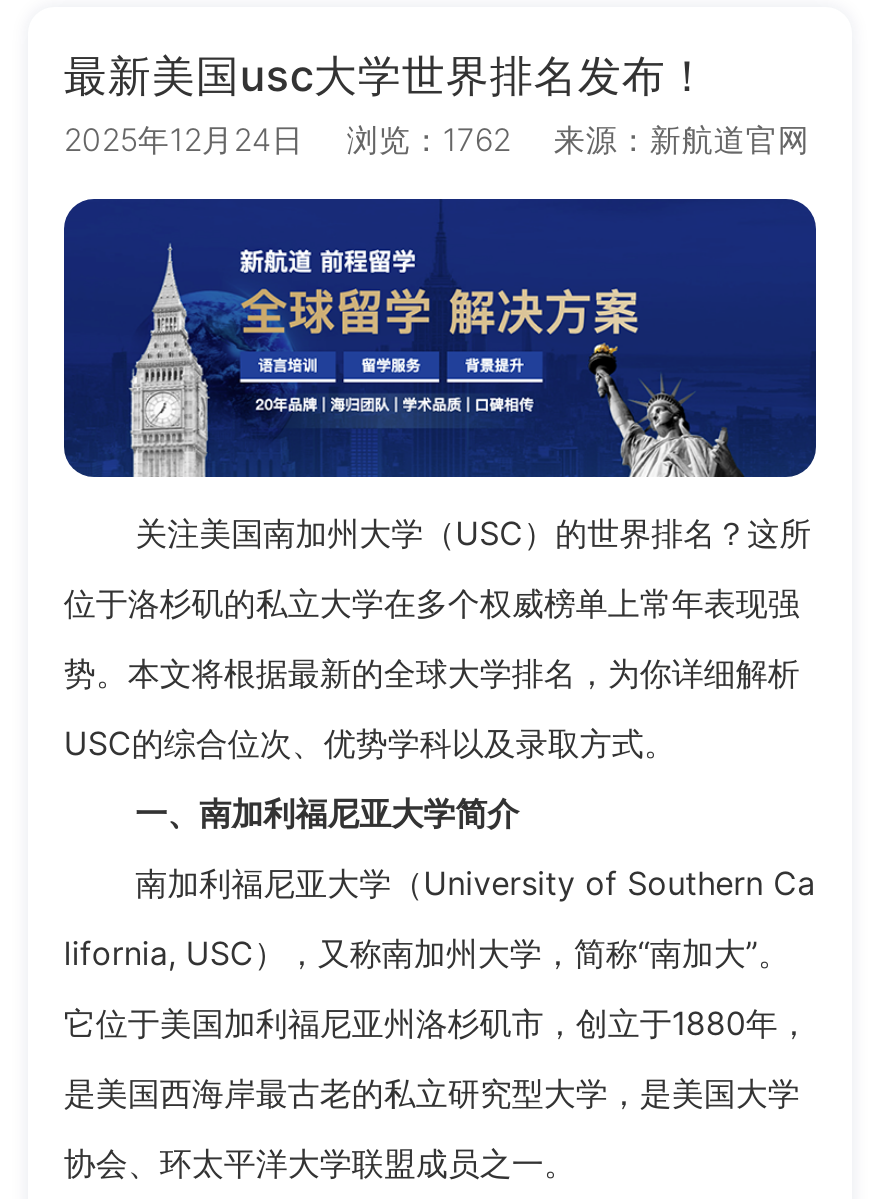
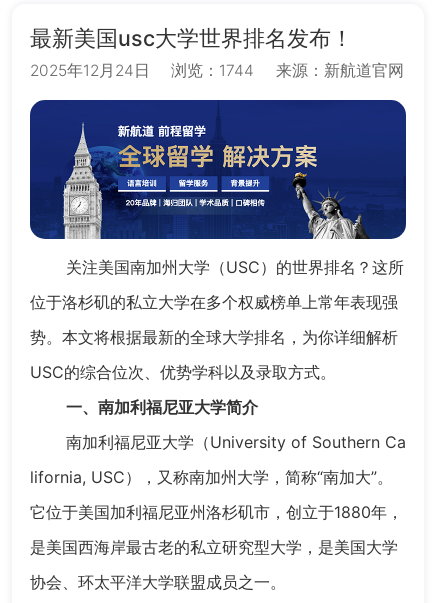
- 2025年12月24日 浏览：1762 来源：新航道官网
+ 2025年12月24日 浏览：1744 来源：新航道官网
